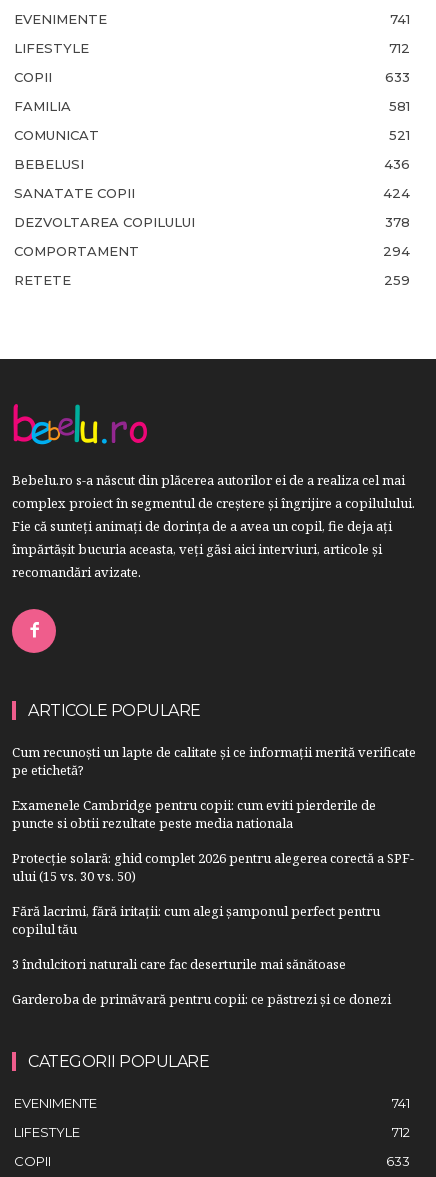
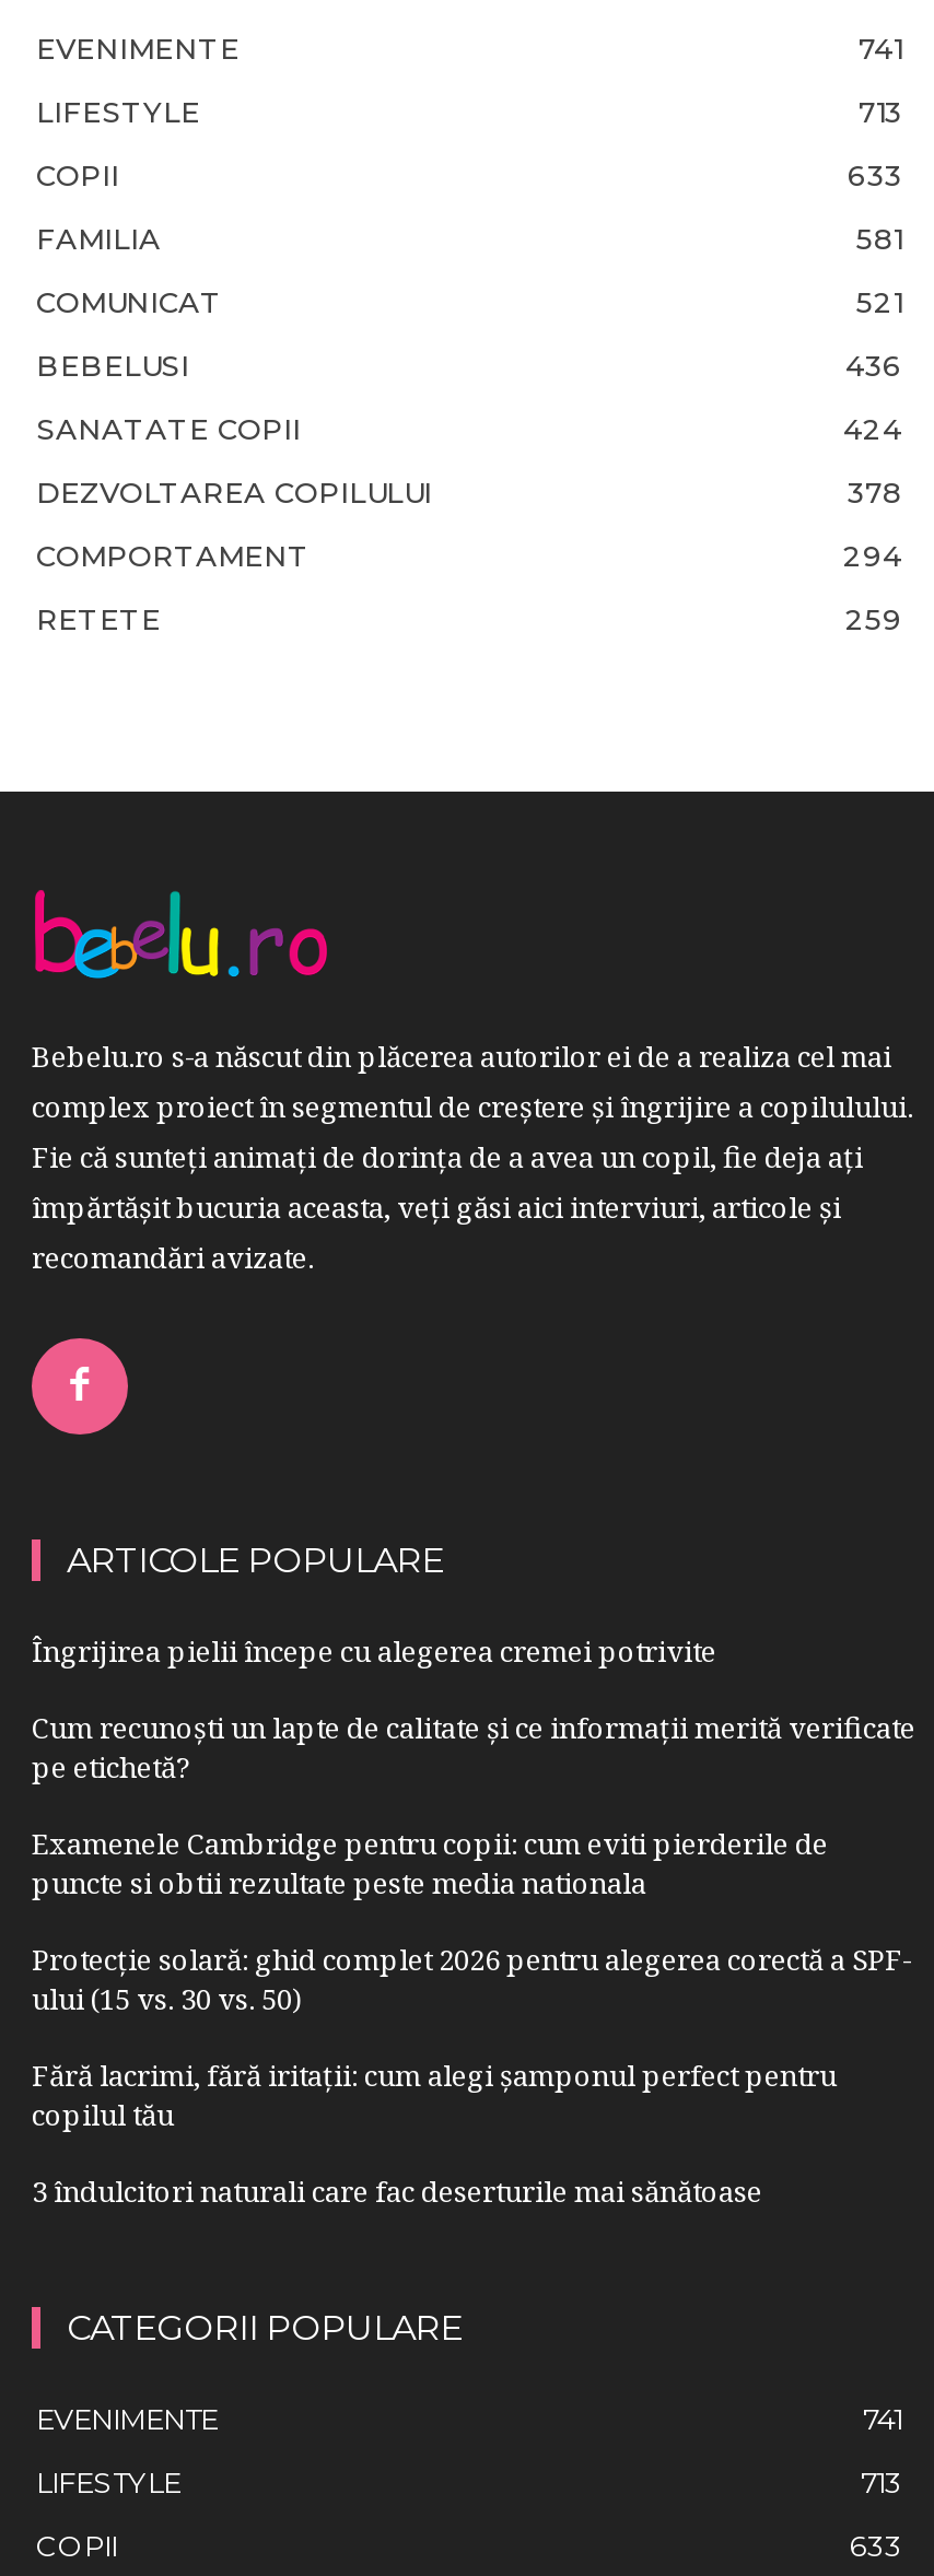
- 712
+ 713

+ Îngrijirea pielii începe cu alegerea cremei potrivite

moved down: Cum recunoști un lapte de calitate și ce informații merită verificate | pe etichetă? | Examenele Cambridge pentru copii: cum eviti pierderile de | ... | copilul tău | 3 îndulcitori naturali care fac deserturile mai sănătoase

- Garderoba de primăvară pentru copii: ce păstrezi și ce donezi

- 712
+ 713
